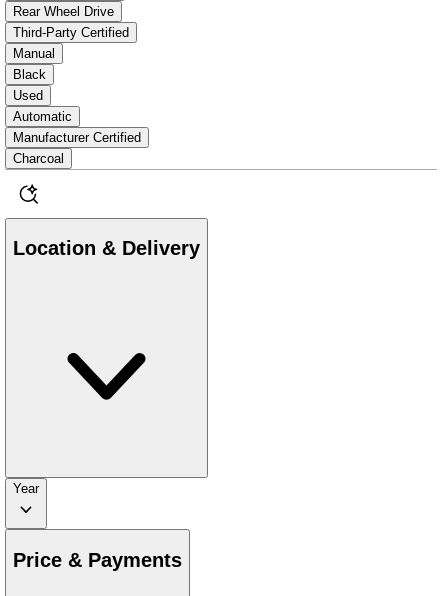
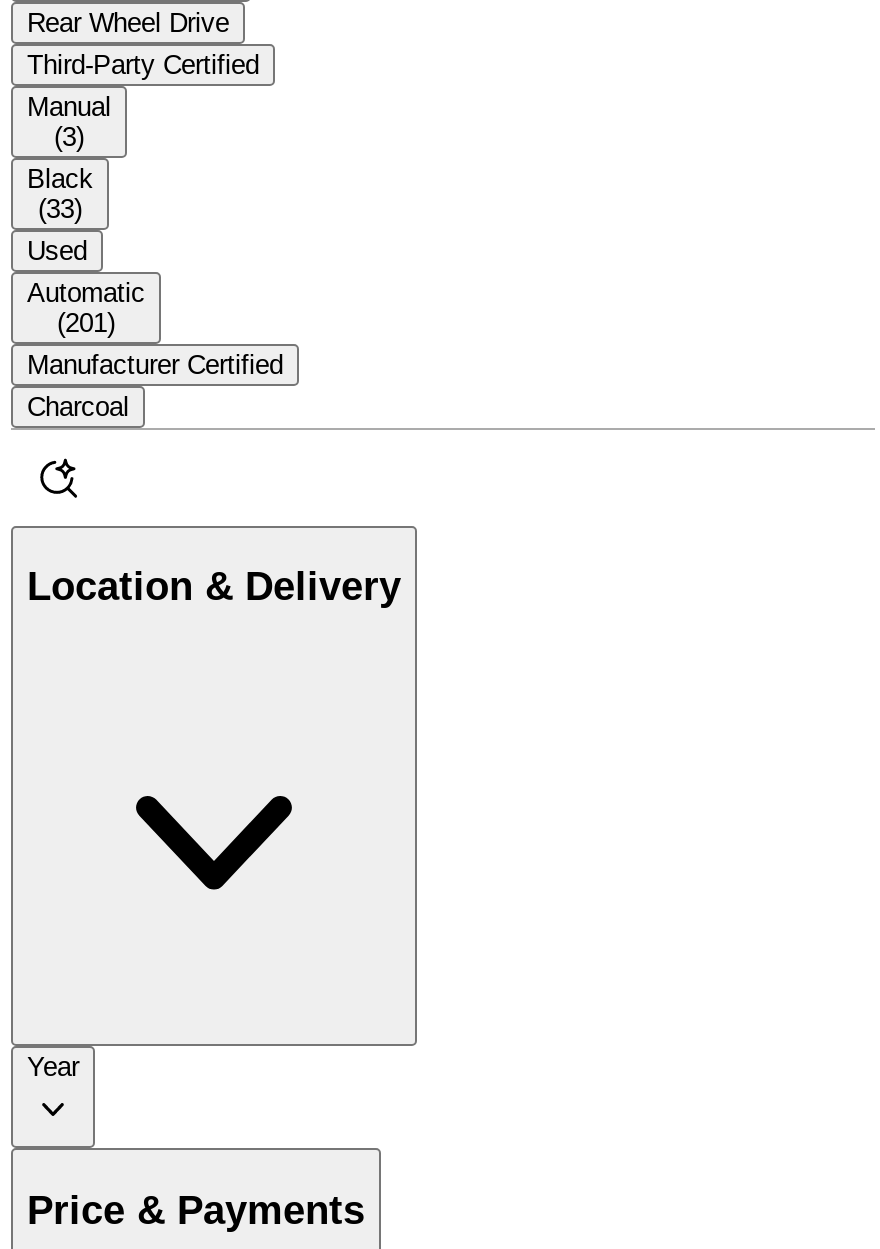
+ (3)

+ (33)

+ (201)
